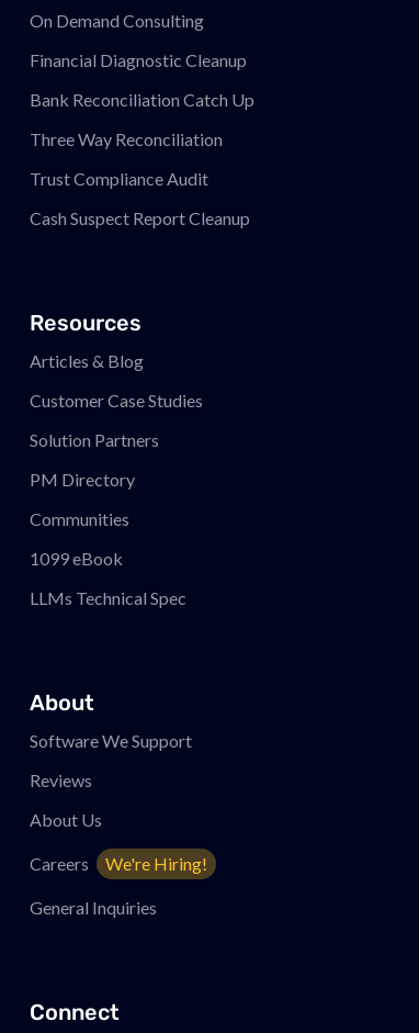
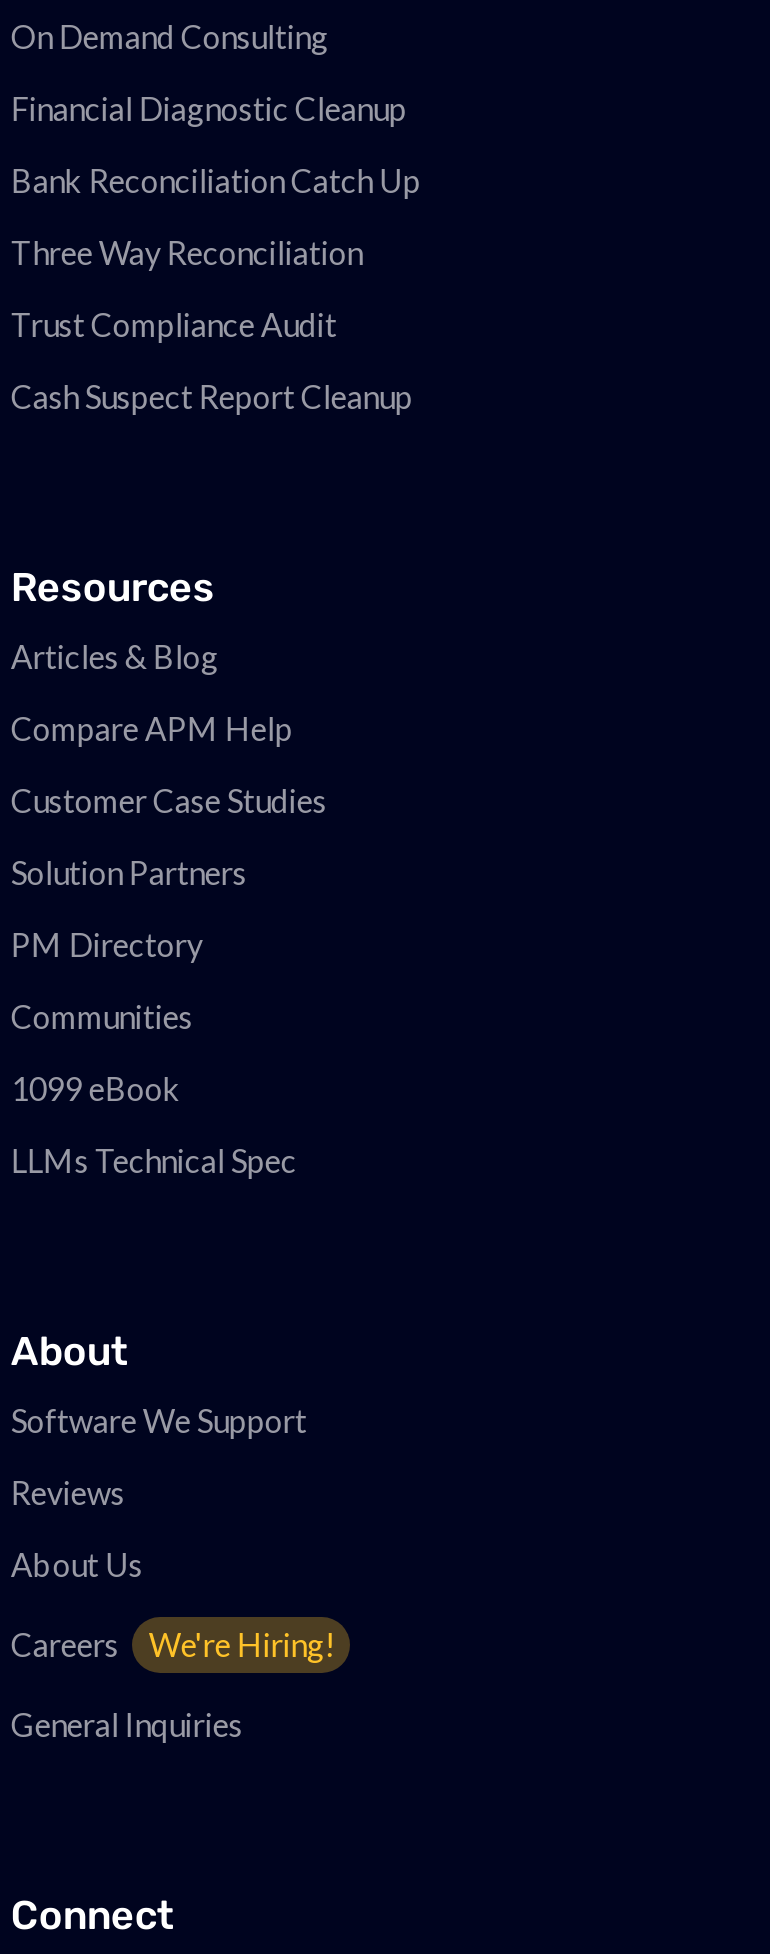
+ Compare APM Help
